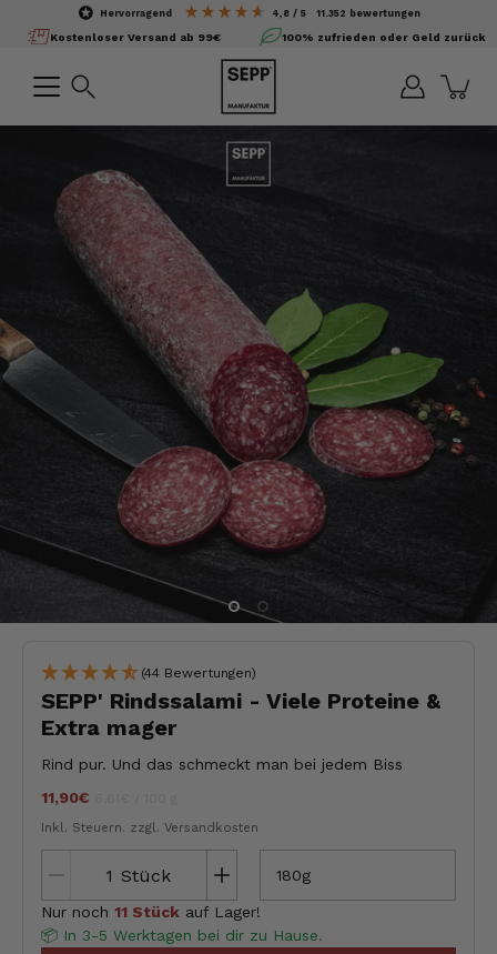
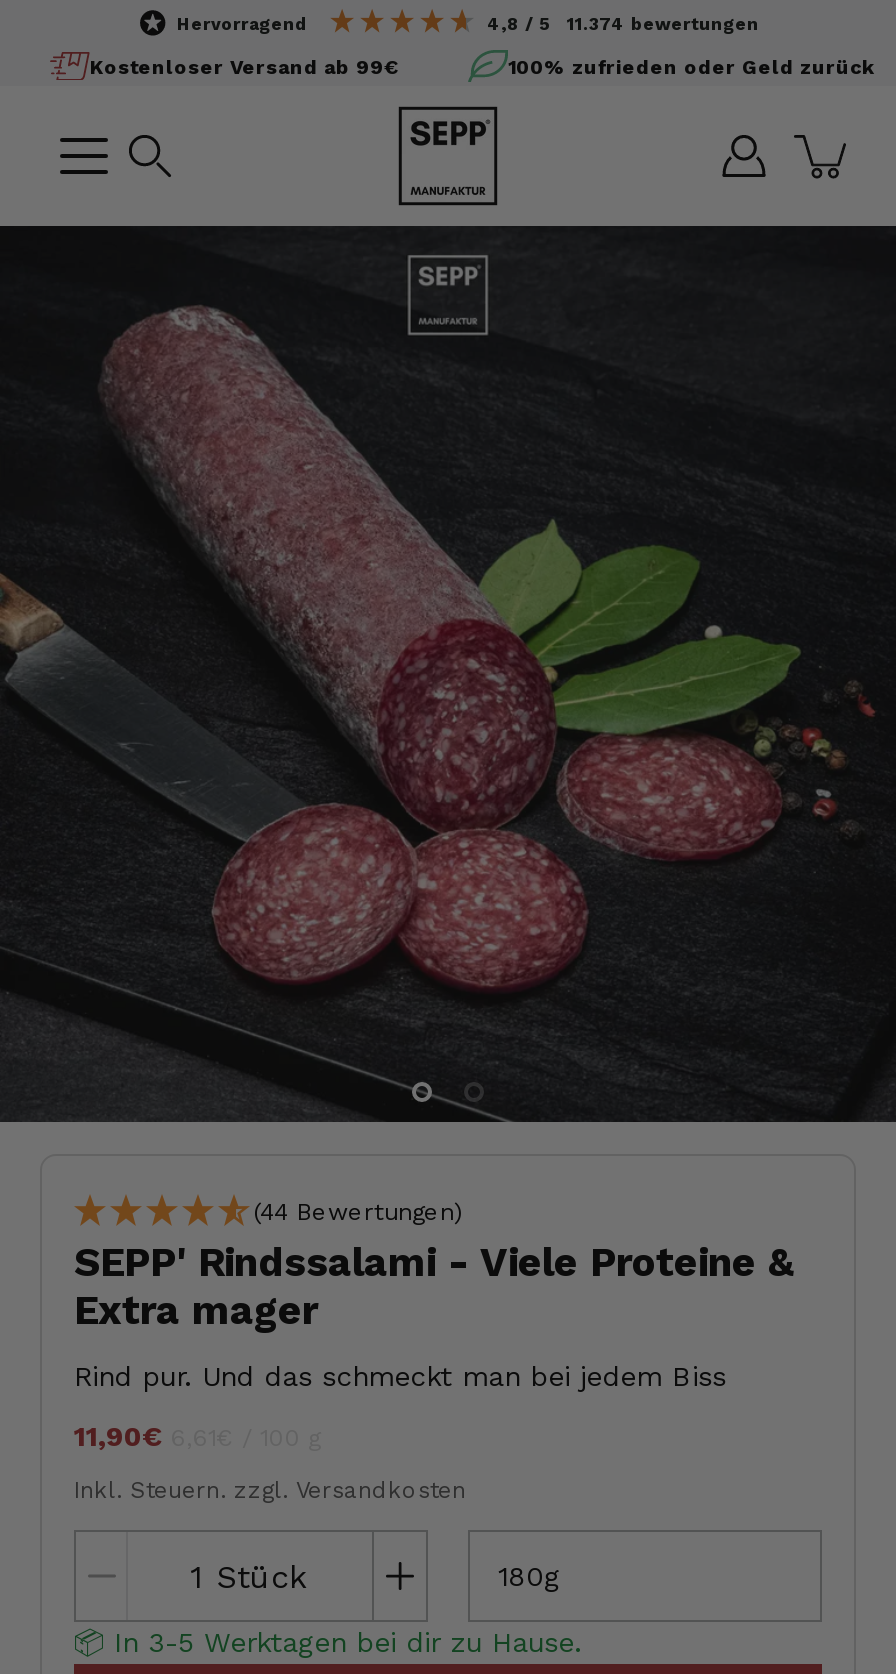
- 4,8 / 5 11.352 bewertungen
+ 4,8 / 5 11.374 bewertungen

- Nur noch 11 Stück auf Lager!
